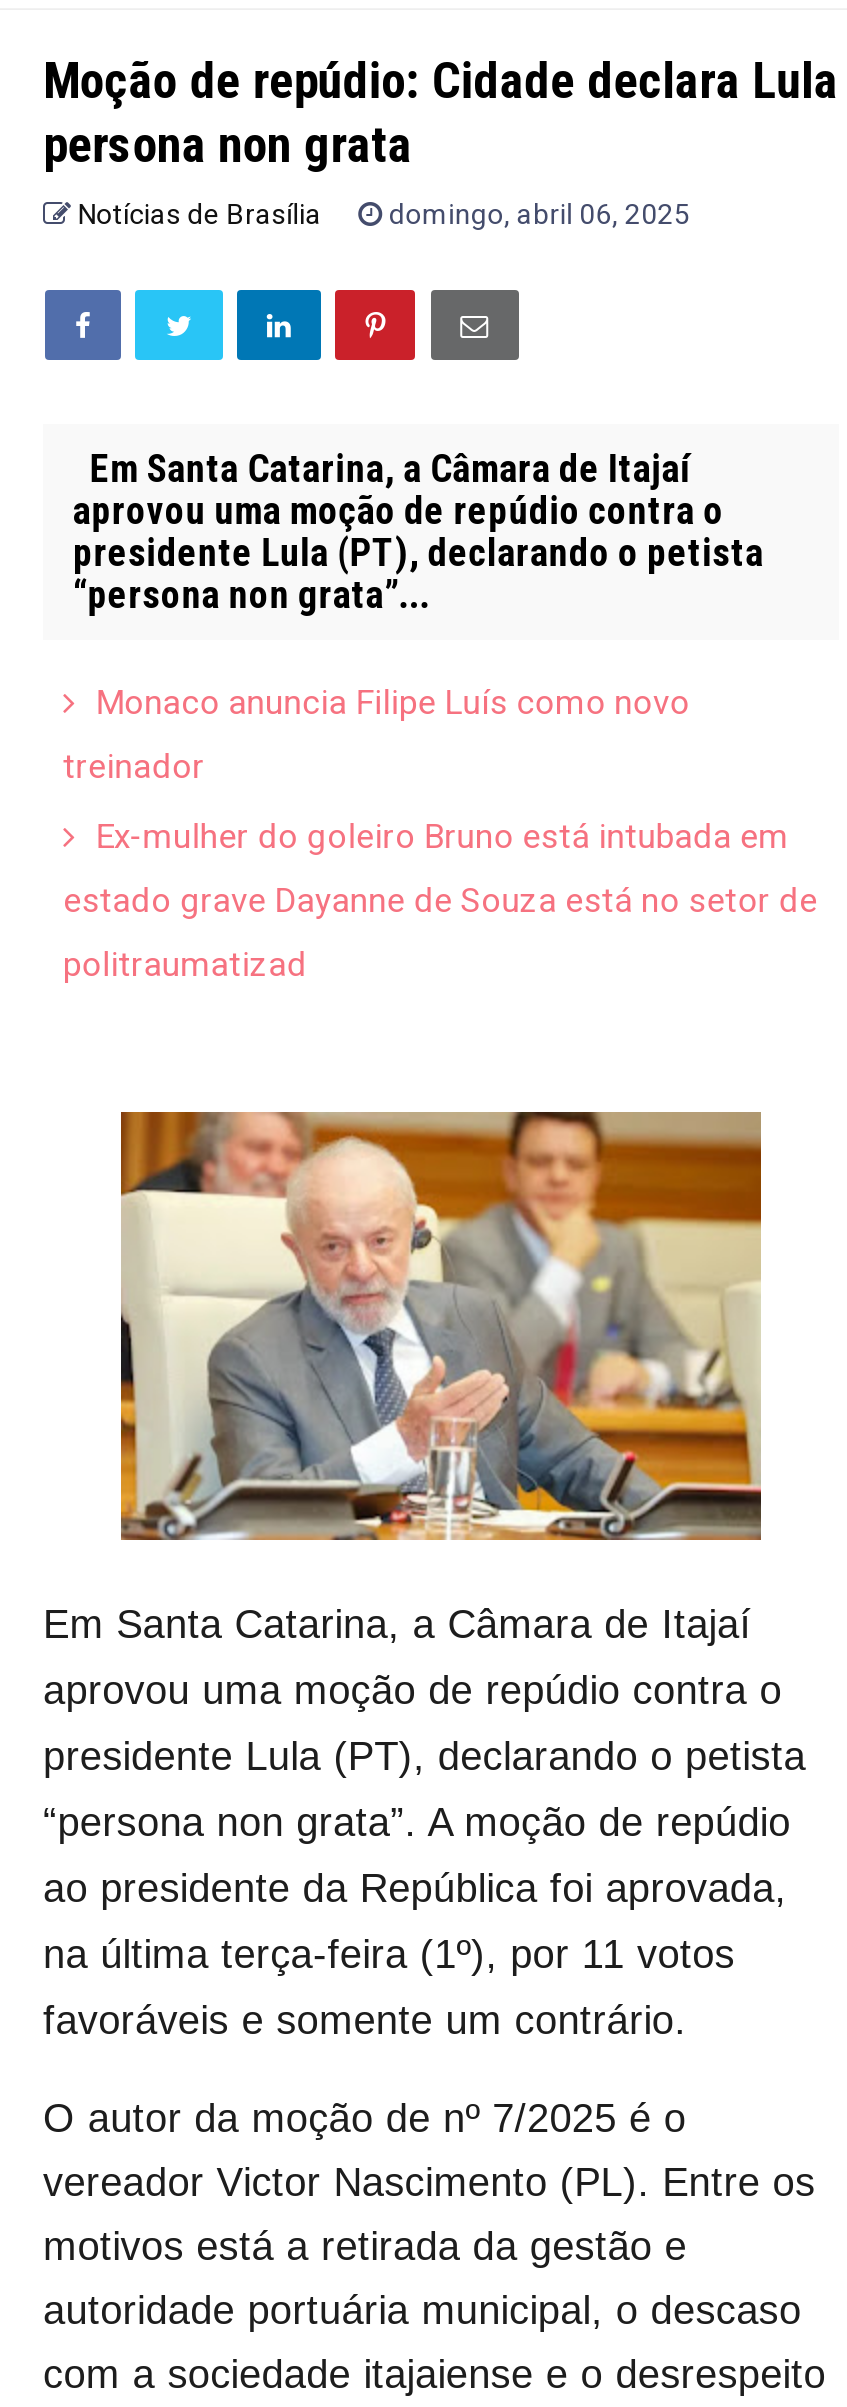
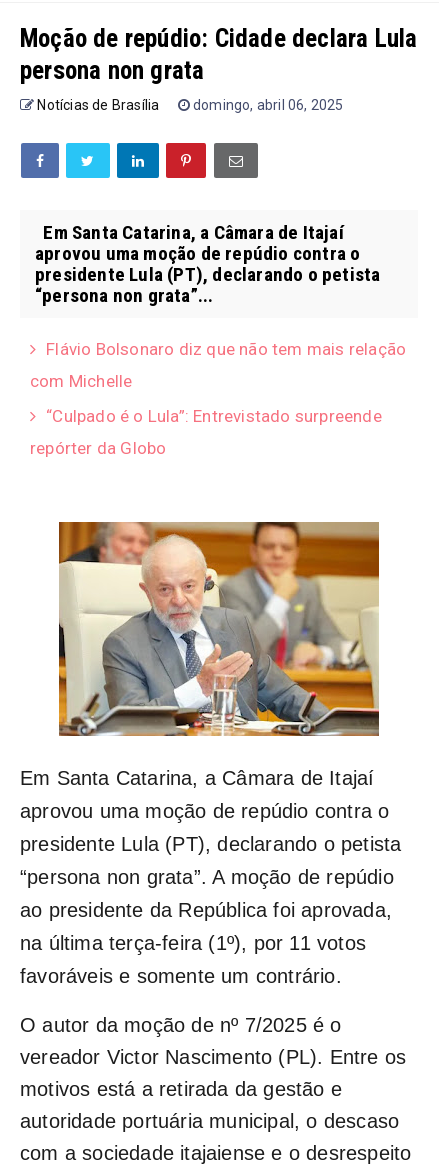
- Monaco anuncia Filipe Luís como novo
- treinador
- Ex-mulher do goleiro Bruno está intubada em
- estado grave Dayanne de Souza está no setor de
- politraumatizad
+ Flávio Bolsonaro diz que não tem mais relação
+ com Michelle
+ “Culpado é o Lula”: Entrevistado surpreende
+ repórter da Globo
